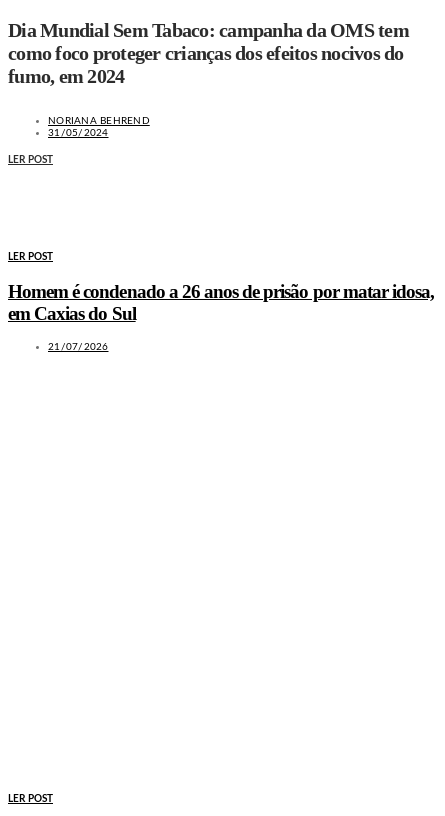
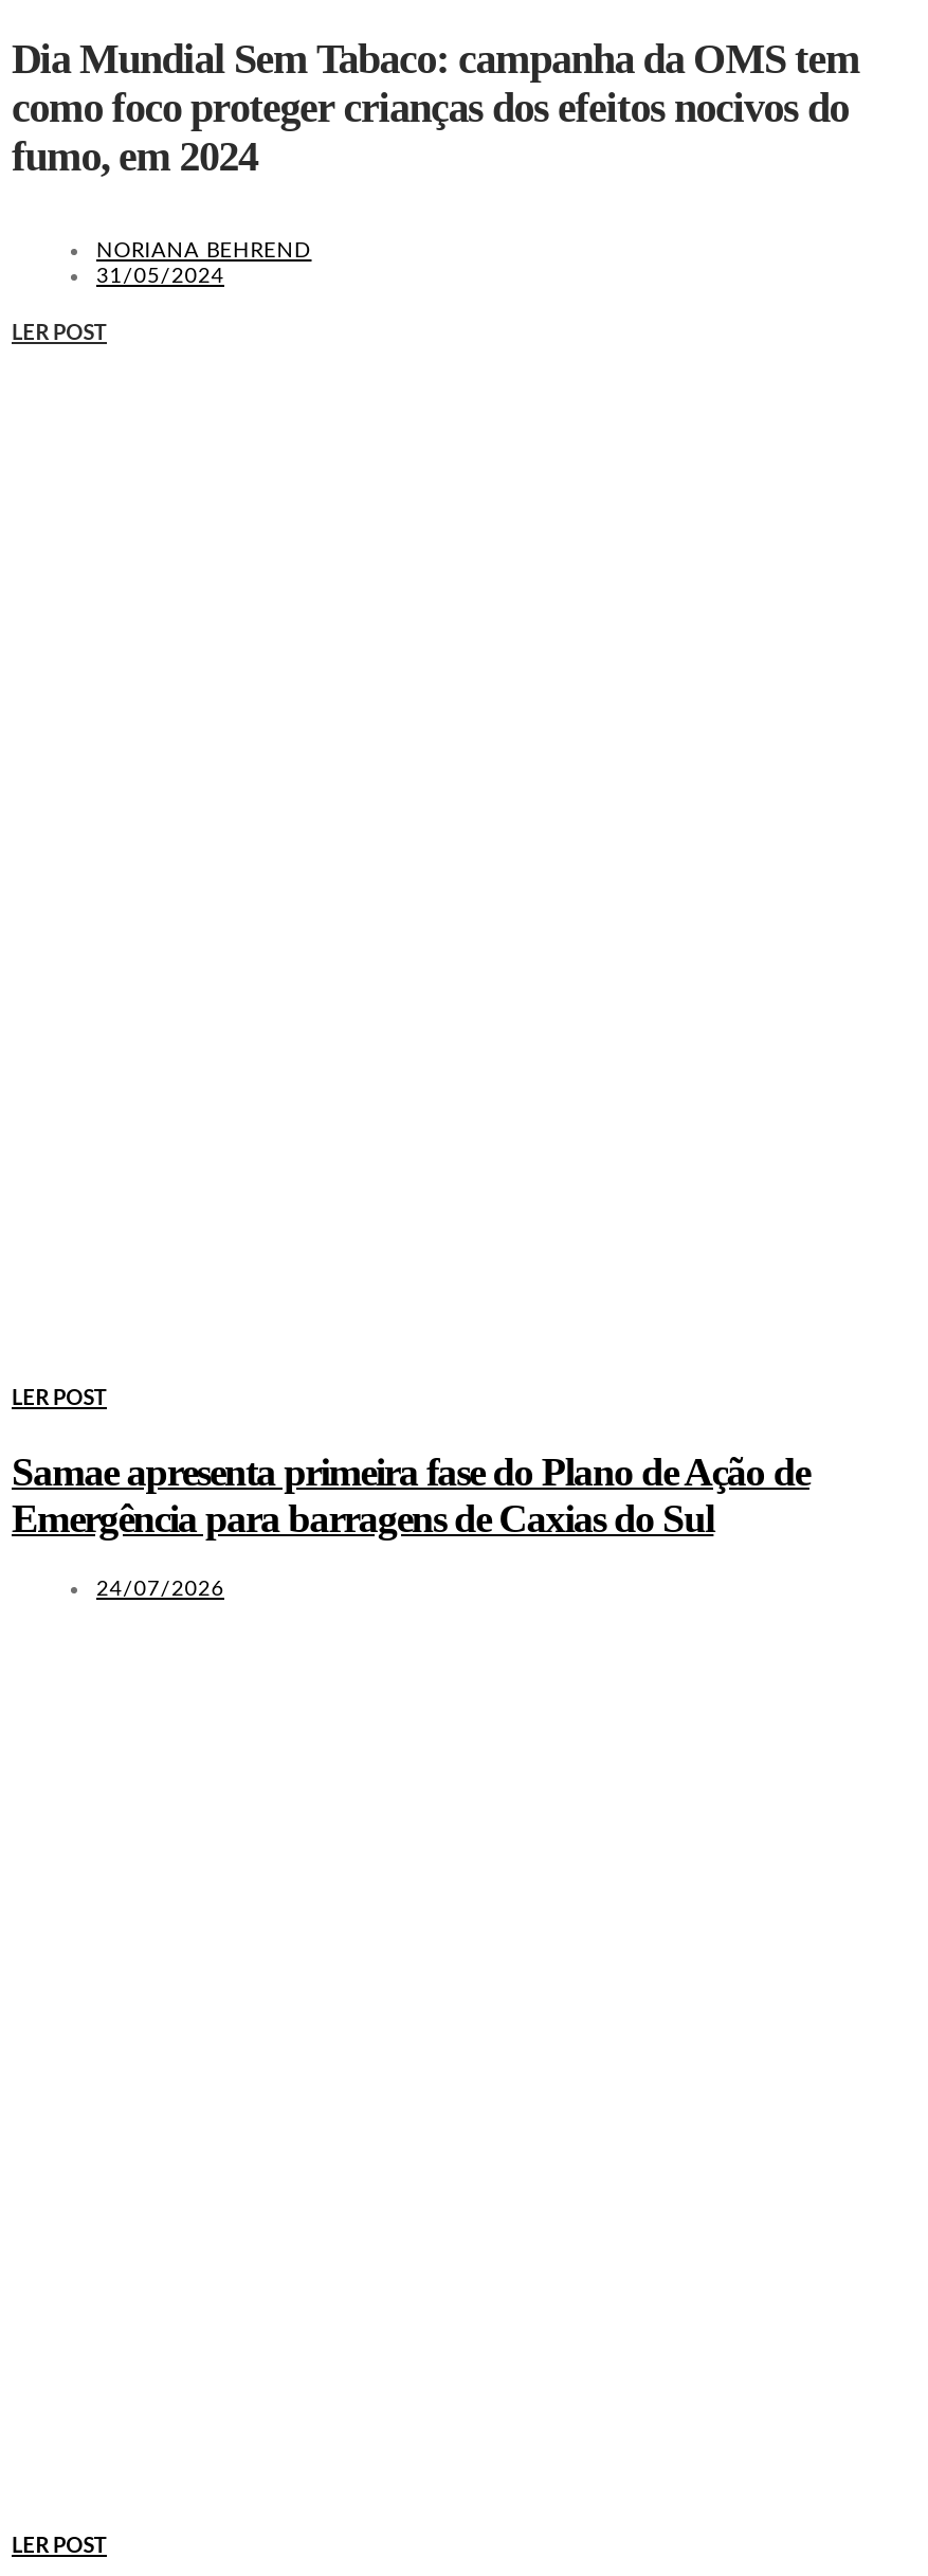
- Homem é condenado a 26 anos de prisão por matar idosa,
- em Caxias do Sul
+ Samae apresenta primeira fase do Plano de Ação de
+ Emergência para barragens de Caxias do Sul

- 21/07/2026
+ 24/07/2026
